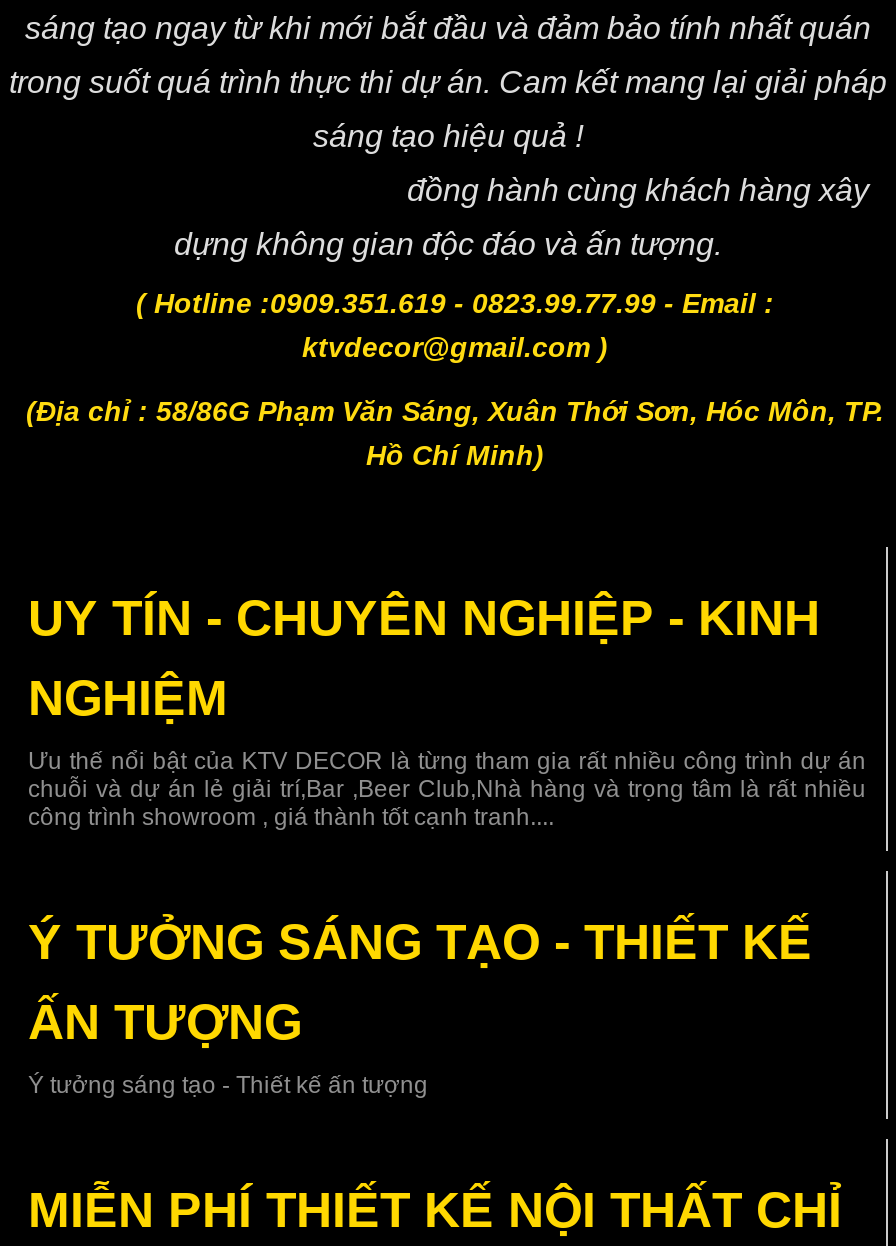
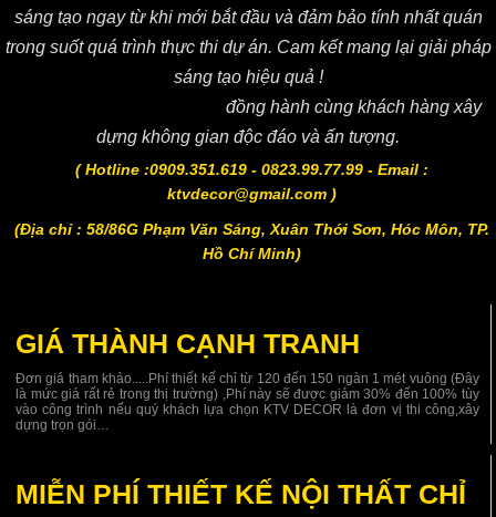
- UY TÍN - CHUYÊN NGHIỆP - KINH
- NGHIỆM
- Ưu thế nổi bật của KTV DECOR là từng tham gia rất nhiều công trình dự án
- chuỗi và dự án lẻ giải trí,Bar ,Beer Club,Nhà hàng và trọng tâm là rất nhiều
- công trình showroom , giá thành tốt cạnh tranh....
- Ý TƯỞNG SÁNG TẠO - THIẾT KẾ
- ẤN TƯỢNG
- Ý tưởng sáng tạo - Thiết kế ấn tượng
+ GIÁ THÀNH CẠNH TRANH
+ Đơn giá tham khảo.....Phí thiết kế chỉ từ 120 đến 150 ngàn 1 mét vuông (Đây
+ là mức giá rất rẻ trong thị trường) ,Phí này sẽ được giảm 30% đến 100% tùy
+ vào công trình nếu quý khách lựa chọn KTV DECOR là đơn vị thi công,xây
+ dựng trọn gói…
